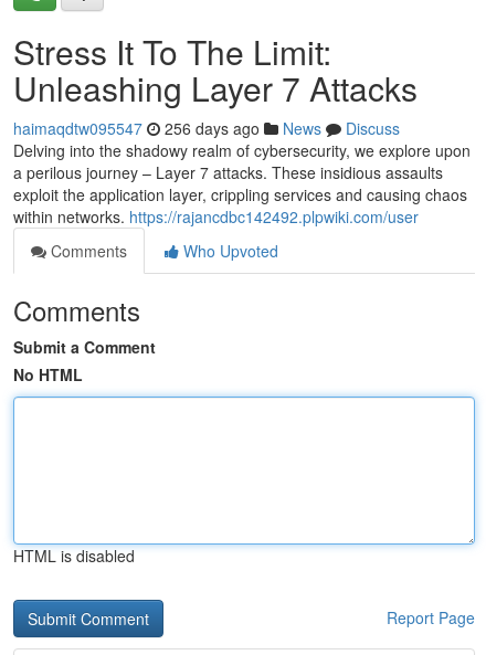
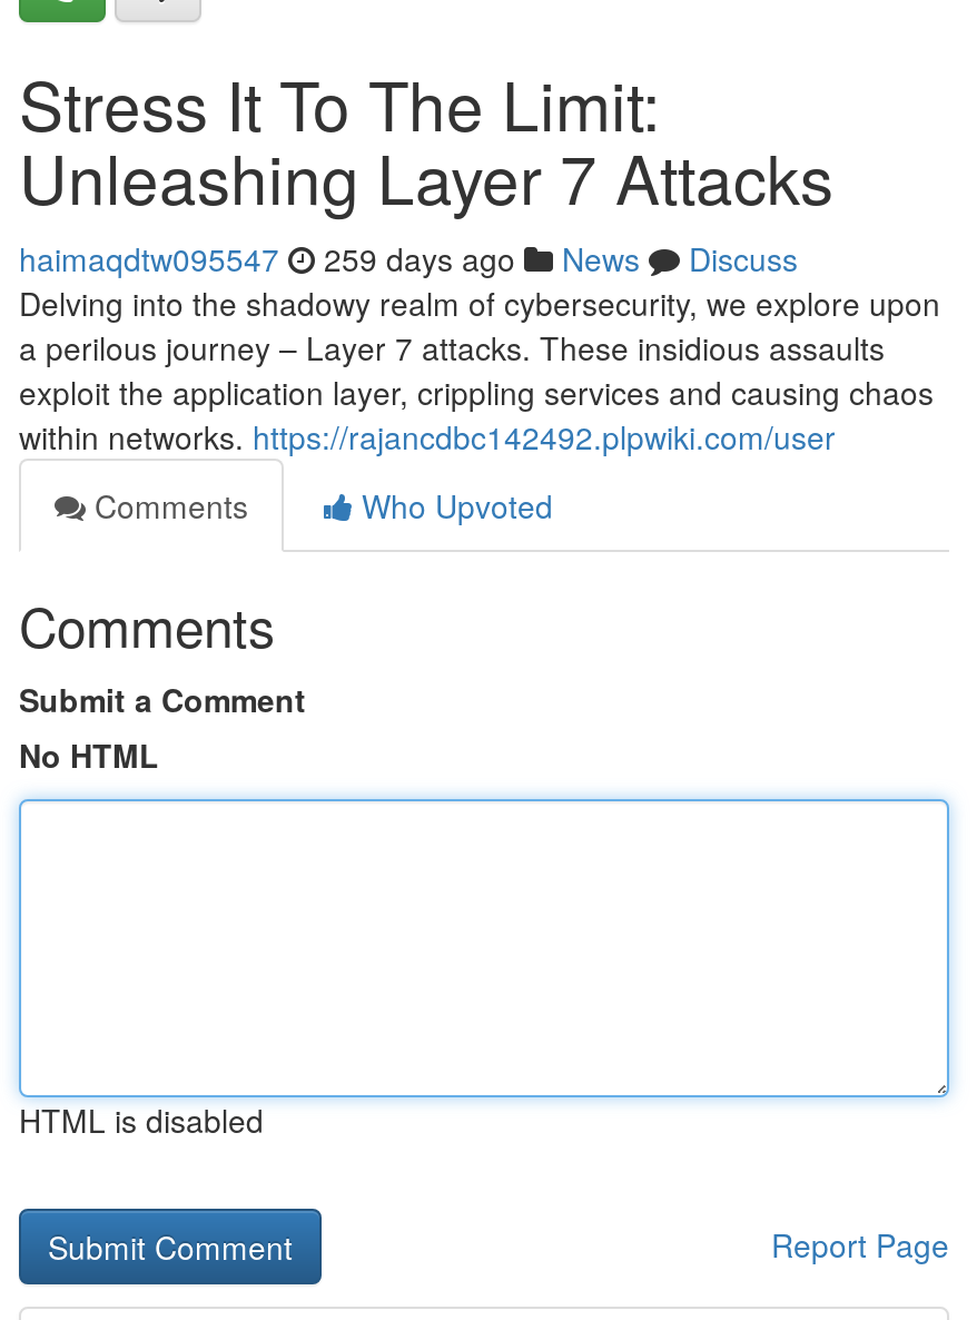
- haimaqdtw095547 256 days ago News Discuss
+ haimaqdtw095547 259 days ago News Discuss
